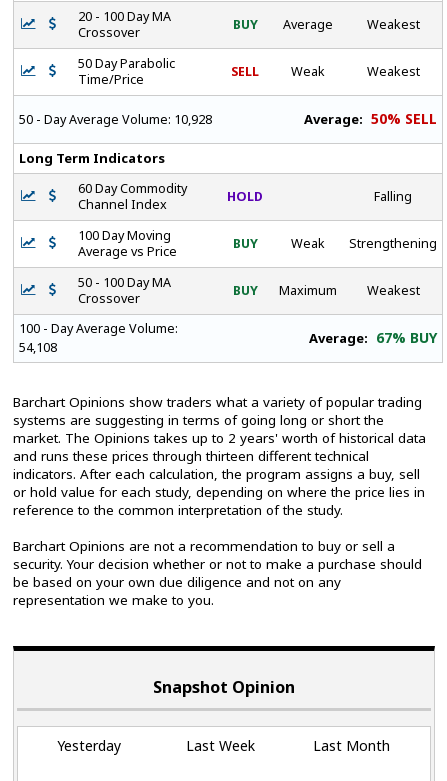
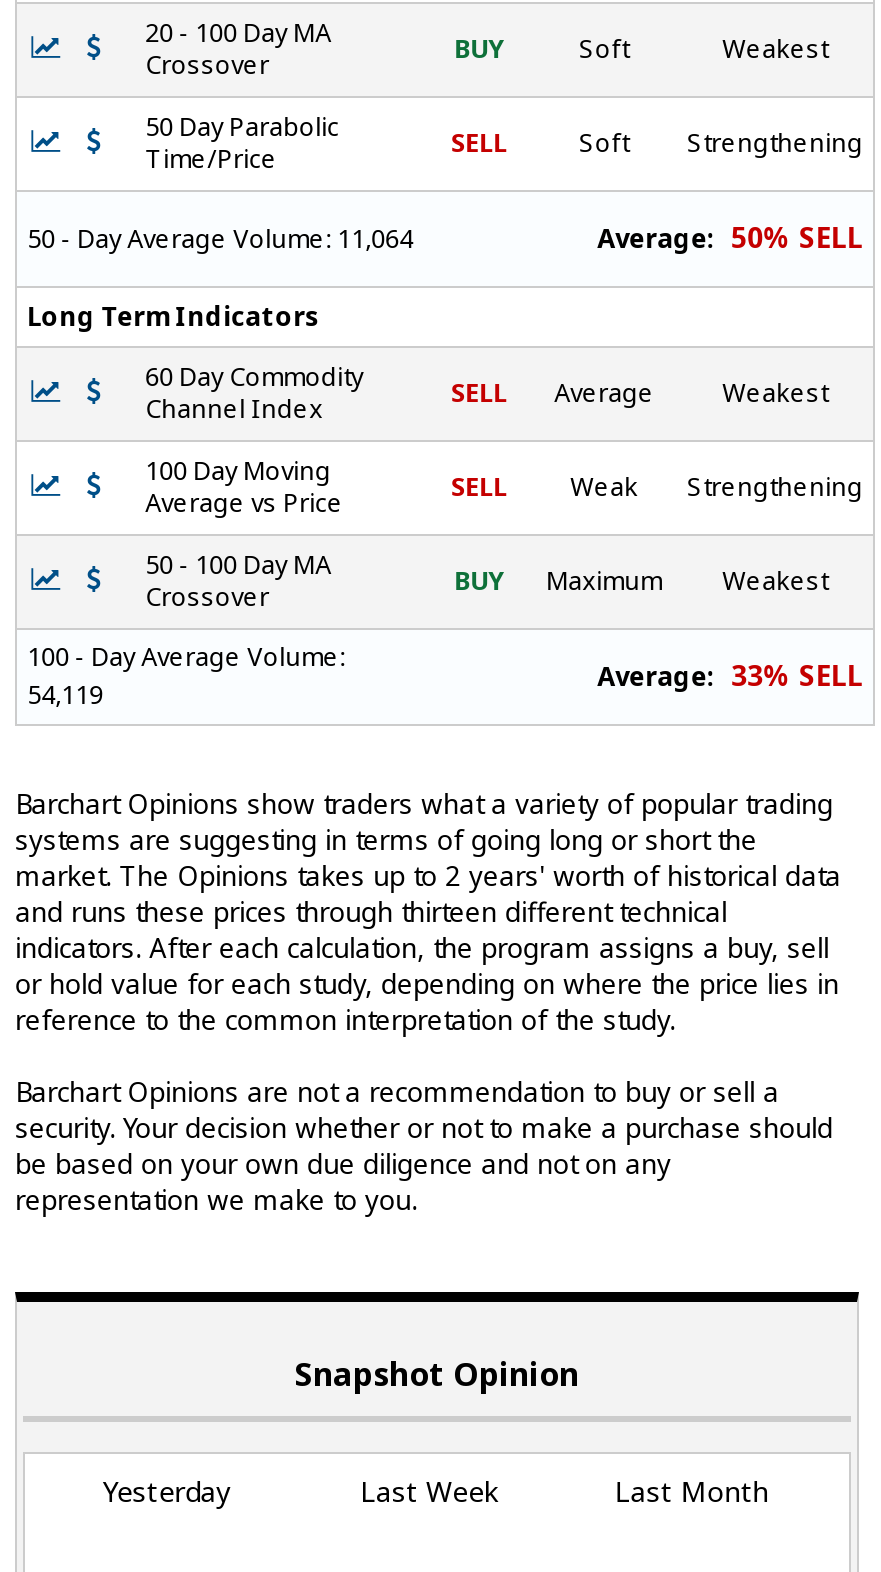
- Average
+ Soft

- Weak
- Weakest
+ Soft
+ Strengthening

- 50 - Day Average Volume: 10,928
+ 50 - Day Average Volume: 11,064

- HOLD
- Falling
+ SELL
+ Average
+ Weakest

- BUY
+ SELL

- Average: 67% BUY
+ Average: 33% SELL

- 54,108
+ 54,119
